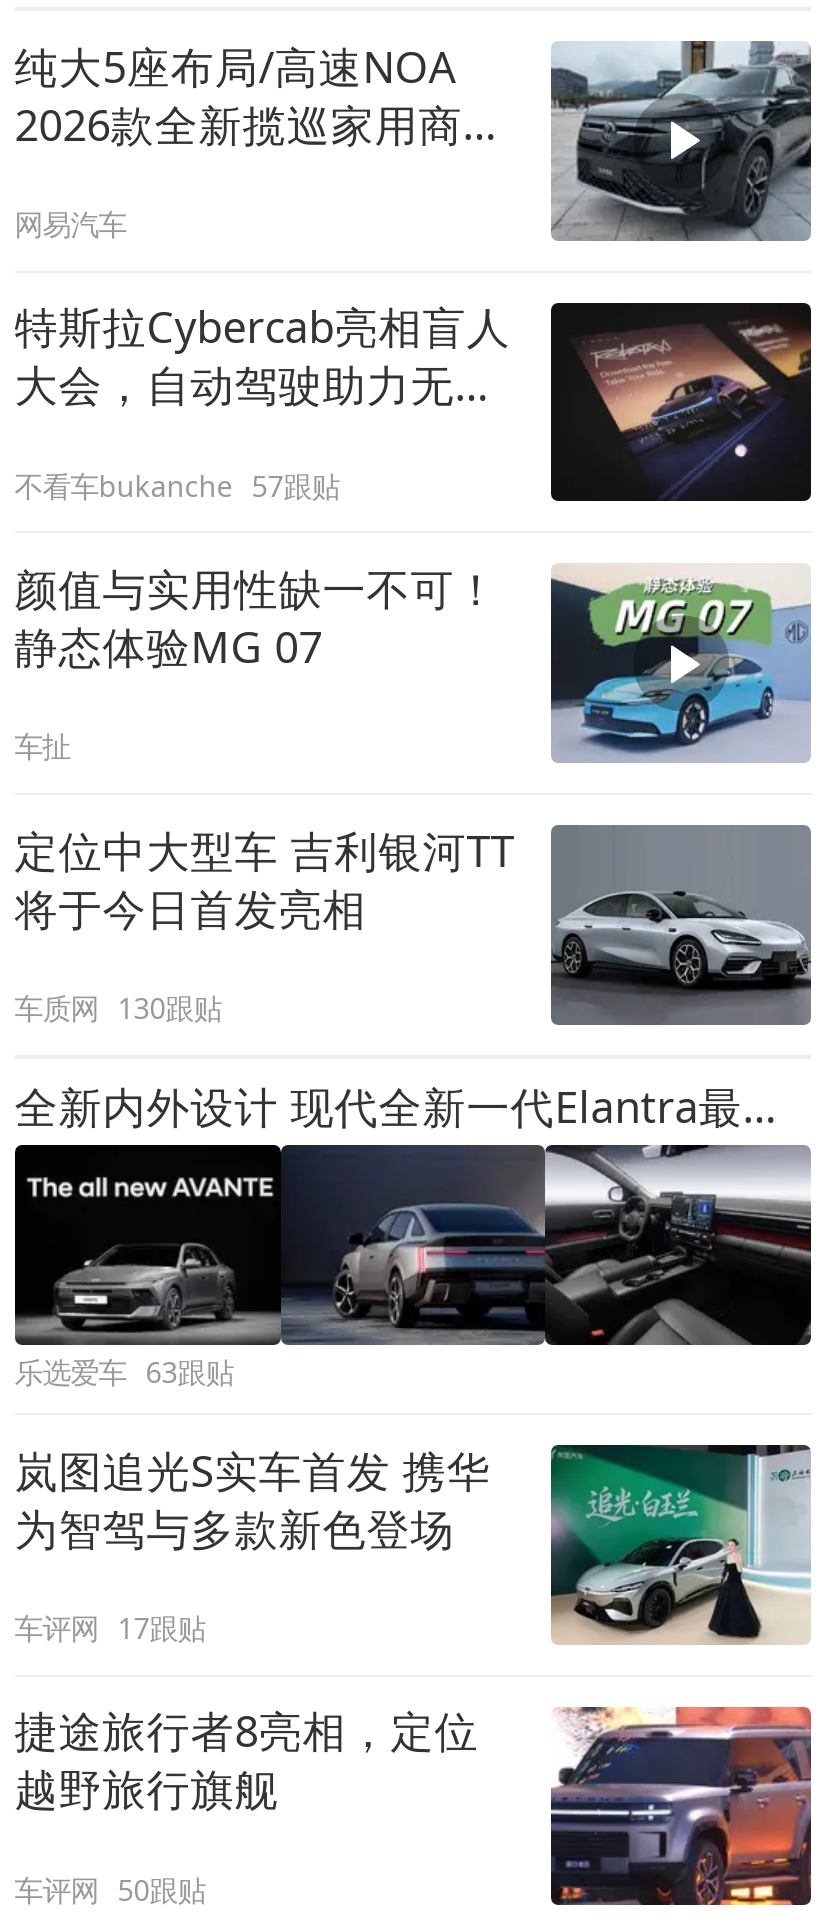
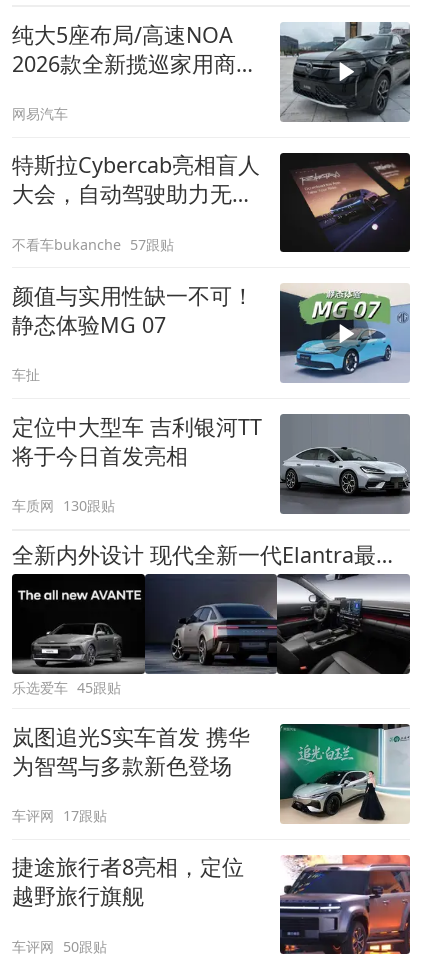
- 乐选爱车 63跟贴
+ 乐选爱车 45跟贴
